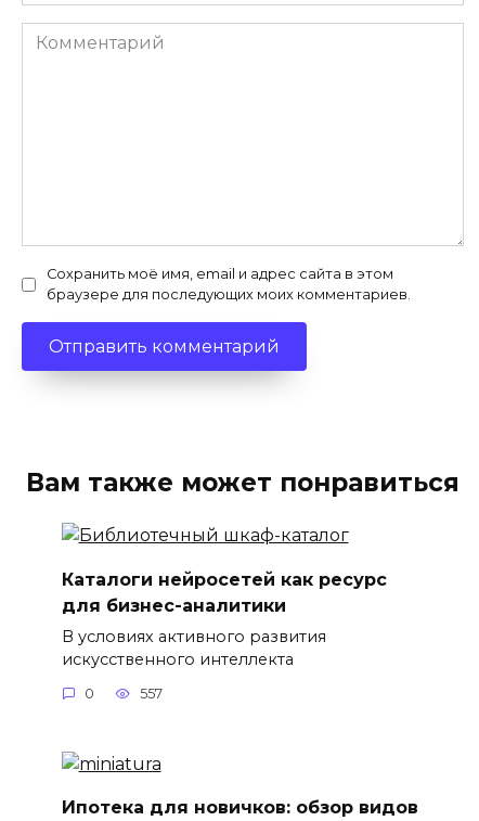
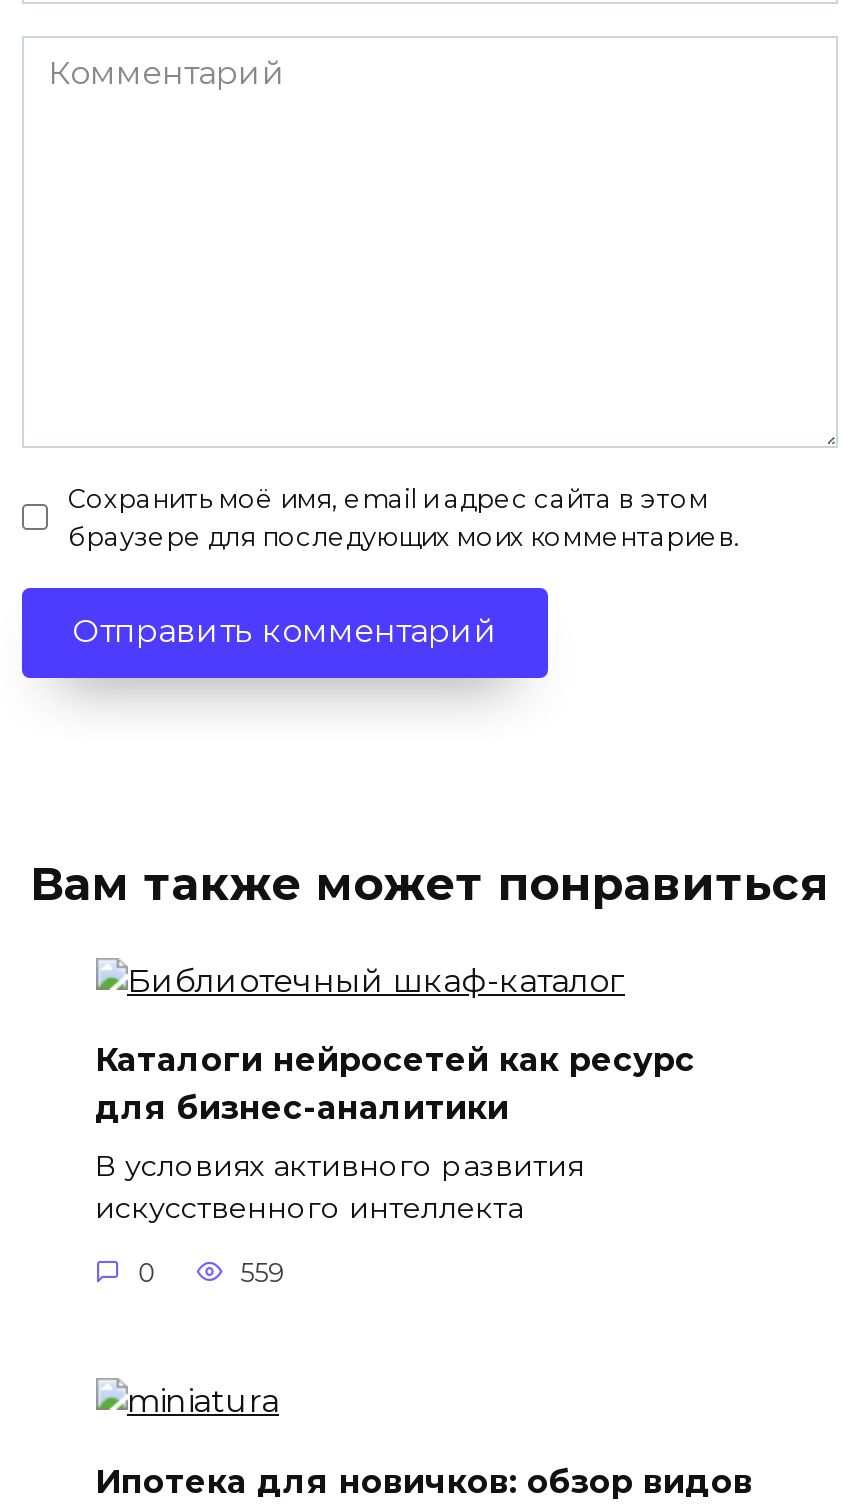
- 557
+ 559
